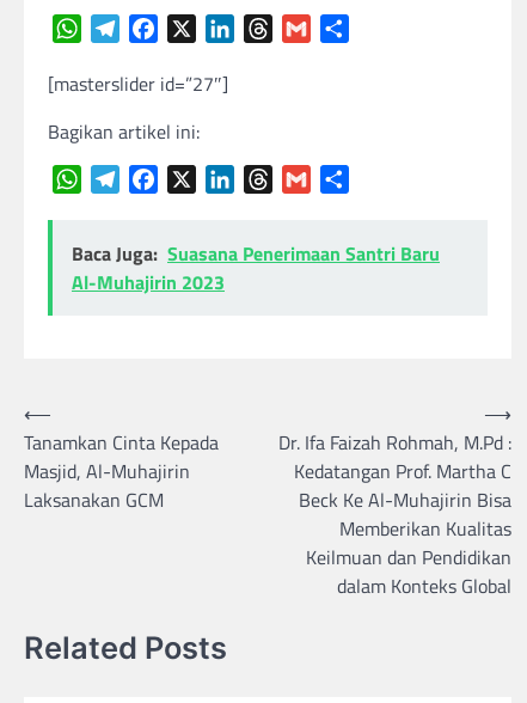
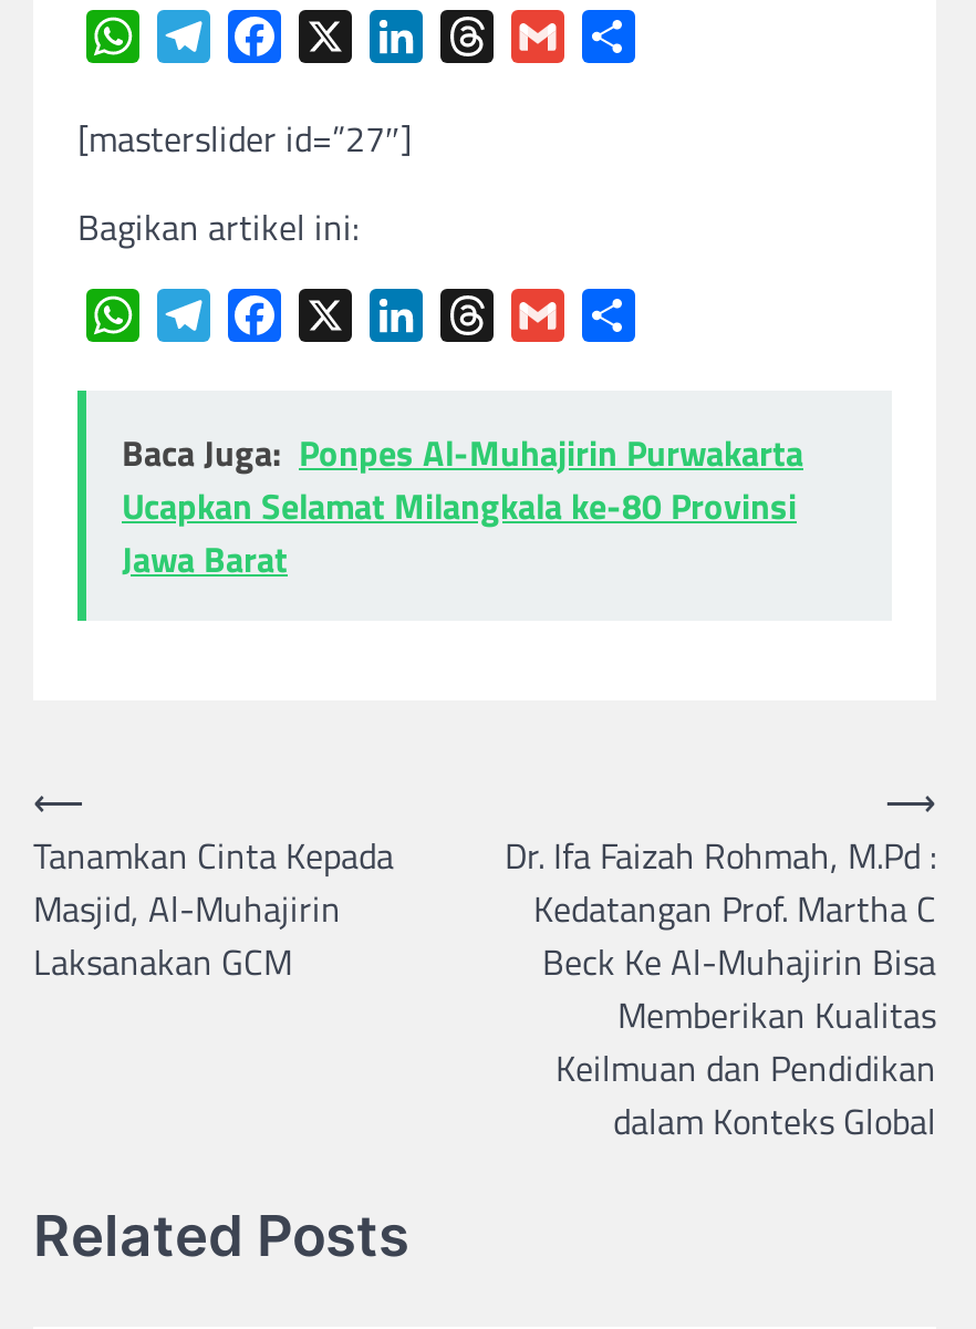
- Baca Juga: Suasana Penerimaan Santri Baru
- Al-Muhajirin 2023
+ Baca Juga: Ponpes Al-Muhajirin Purwakarta
+ Ucapkan Selamat Milangkala ke-80 Provinsi
+ Jawa Barat
